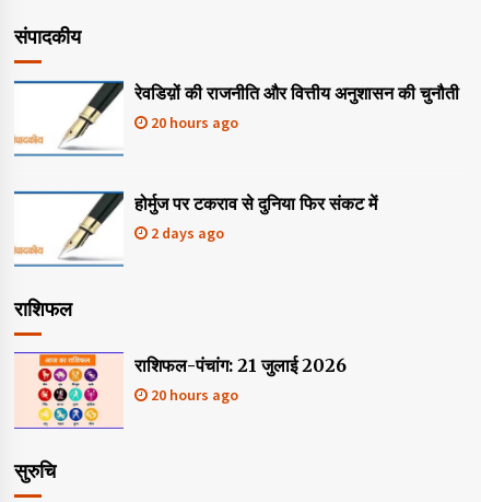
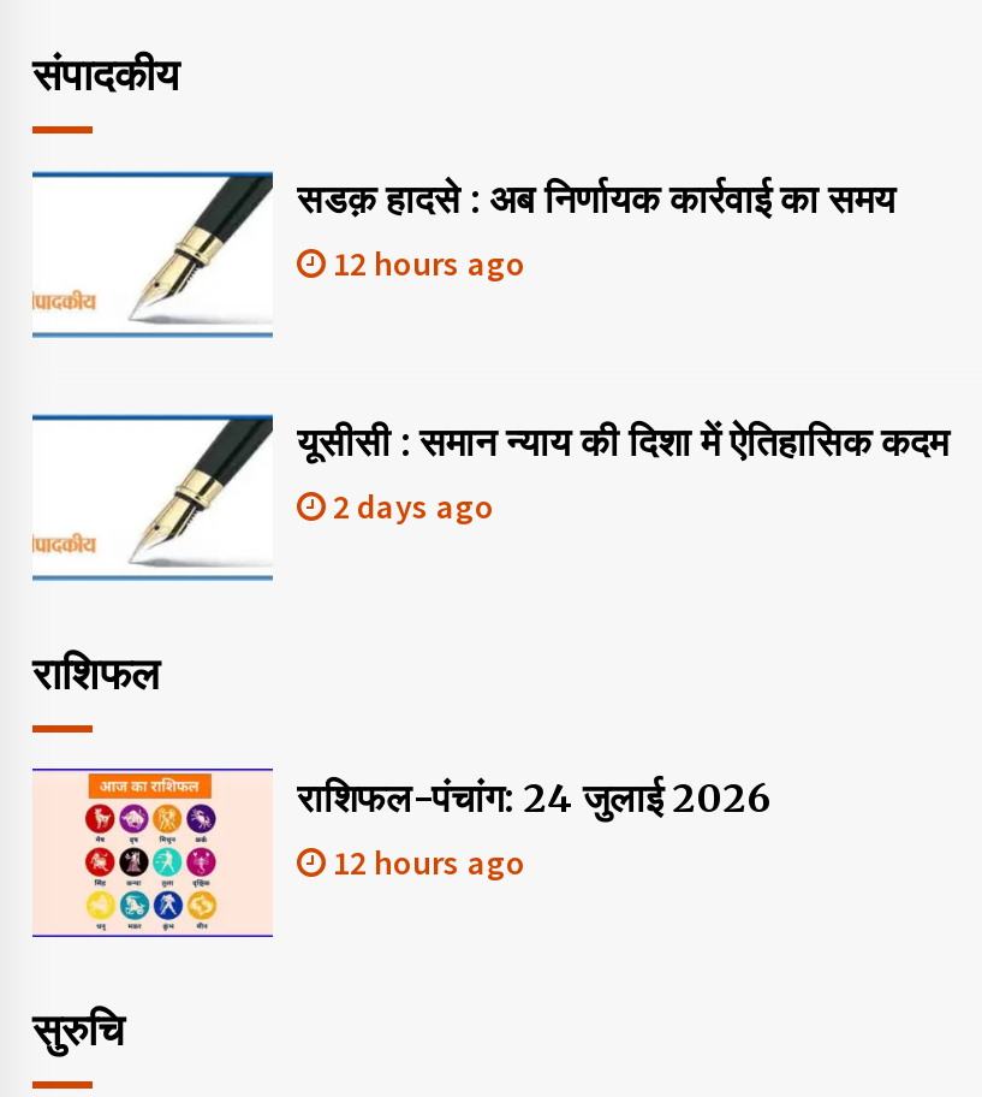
- रेवडिय़ों की राजनीति और वित्तीय अनुशासन की चुनौती
- 20 hours ago
+ सडक़ हादसे : अब निर्णायक कार्रवाई का समय
+ 12 hours ago

- होर्मुज पर टकराव से दुनिया फिर संकट में
+ यूसीसी : समान न्याय की दिशा में ऐतिहासिक कदम

- राशिफल-पंचांग: 21 जुलाई 2026
+ राशिफल-पंचांग: 24 जुलाई 2026

- 20 hours ago
+ 12 hours ago
